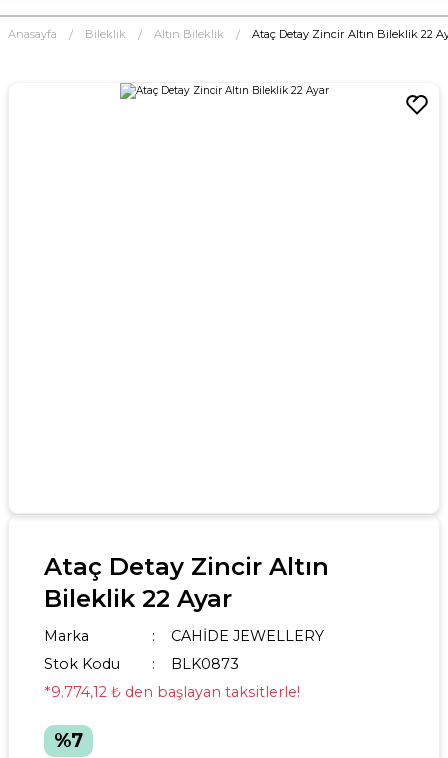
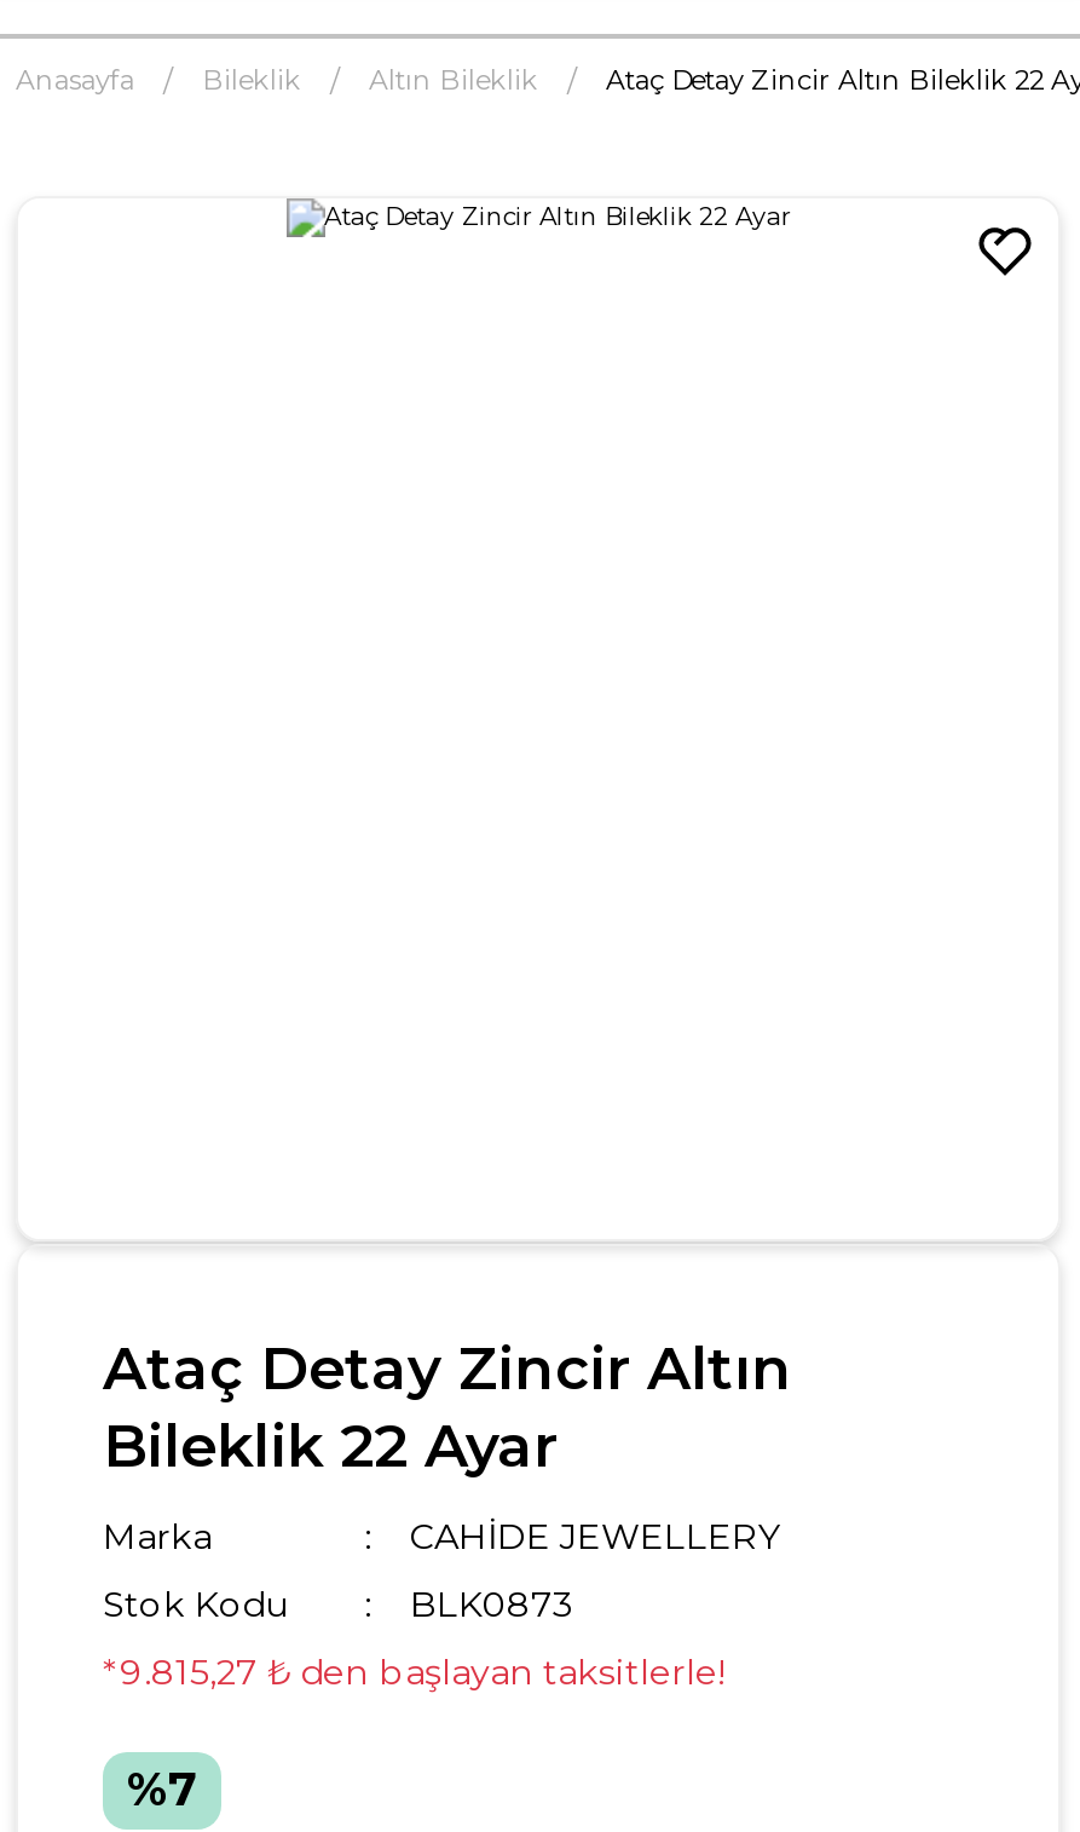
- *9.774,12 ₺ den başlayan taksitlerle!
+ *9.815,27 ₺ den başlayan taksitlerle!
